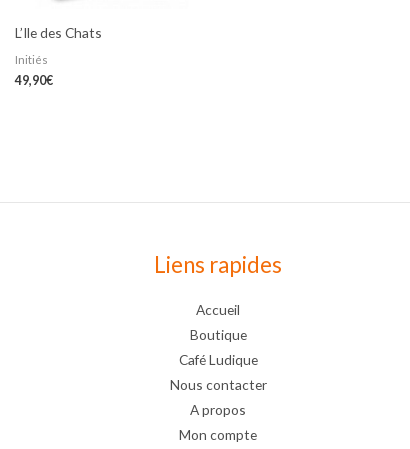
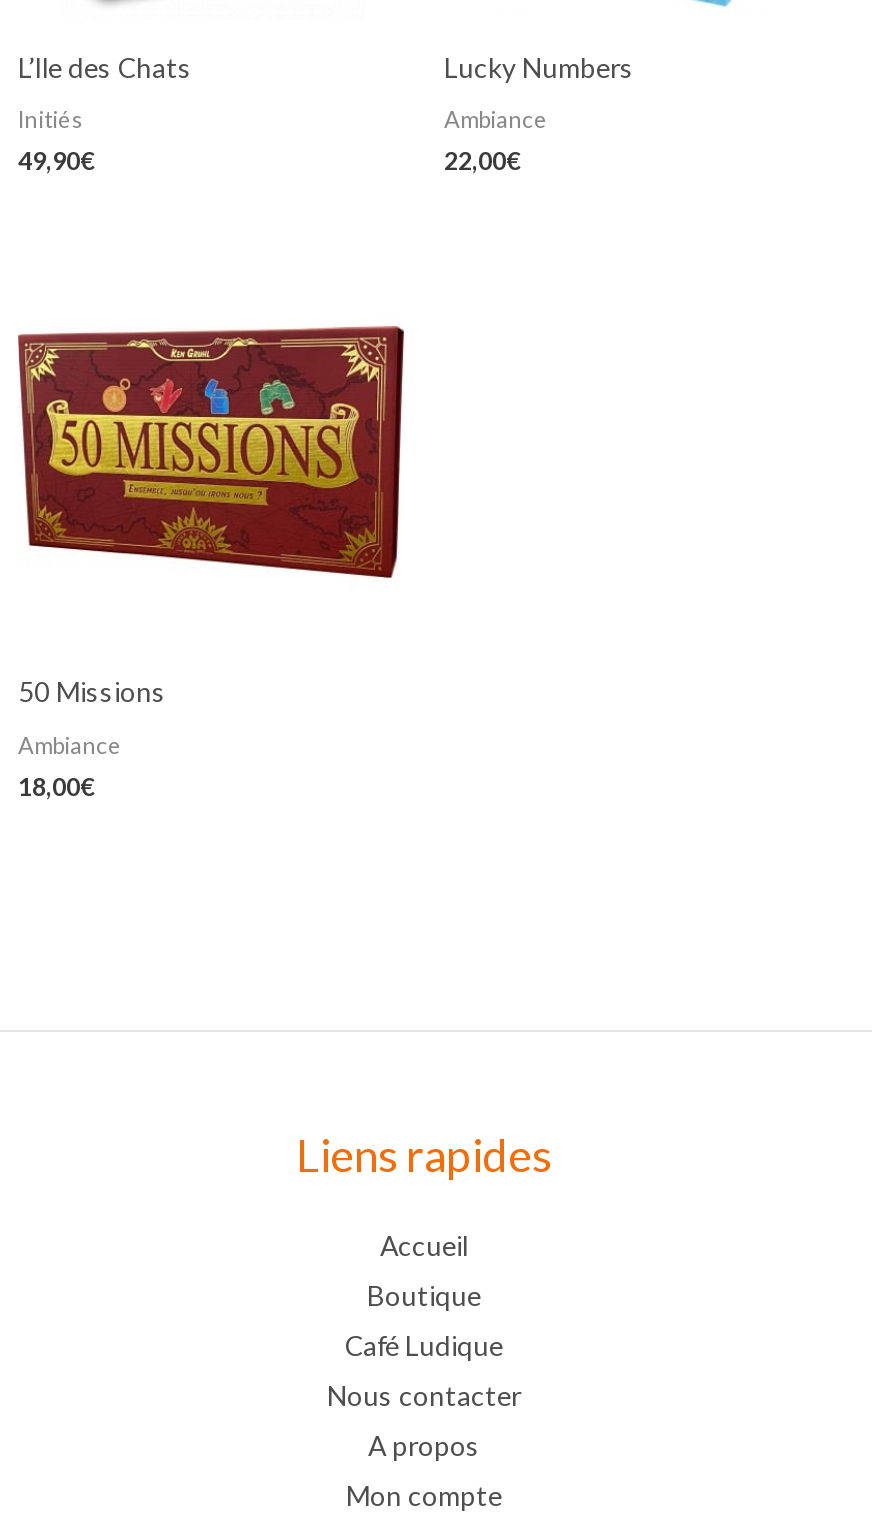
+ Lucky Numbers
+ Ambiance
+ 22,00€

+ [image]

+ 50 Missions
+ Ambiance
+ 18,00€
